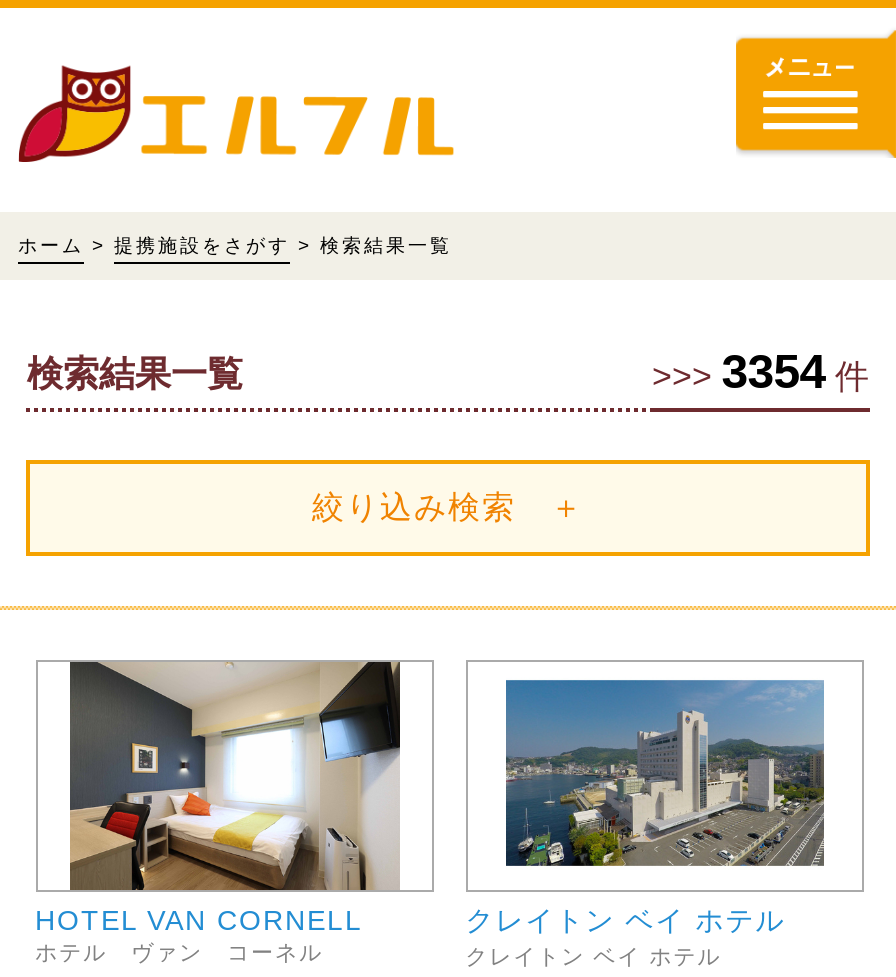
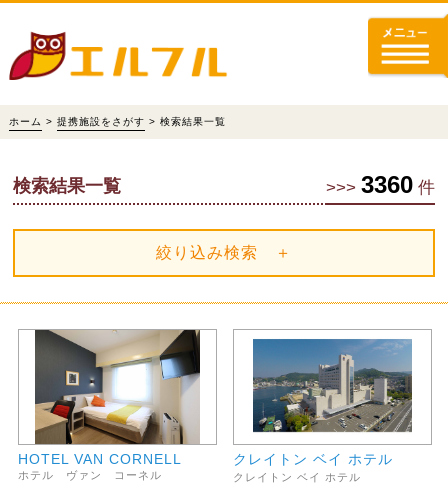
- >>> 3354 件
+ >>> 3360 件
